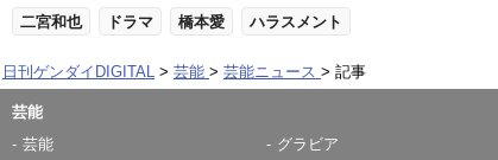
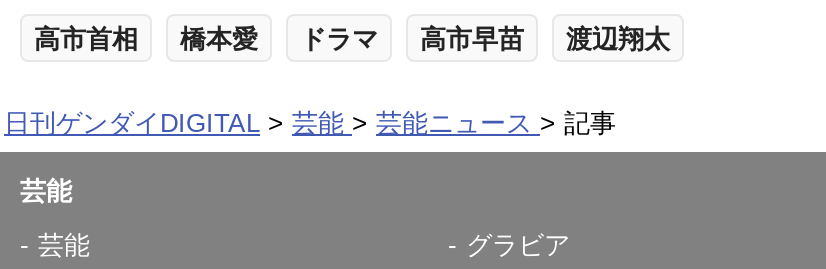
- 二宮和也
+ 高市首相
+ 橋本愛

- 橋本愛
- ハラスメント
+ 高市早苗
+ 渡辺翔太
